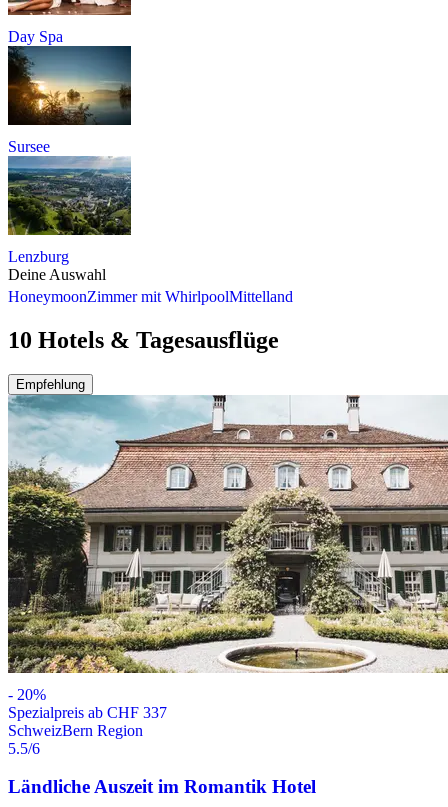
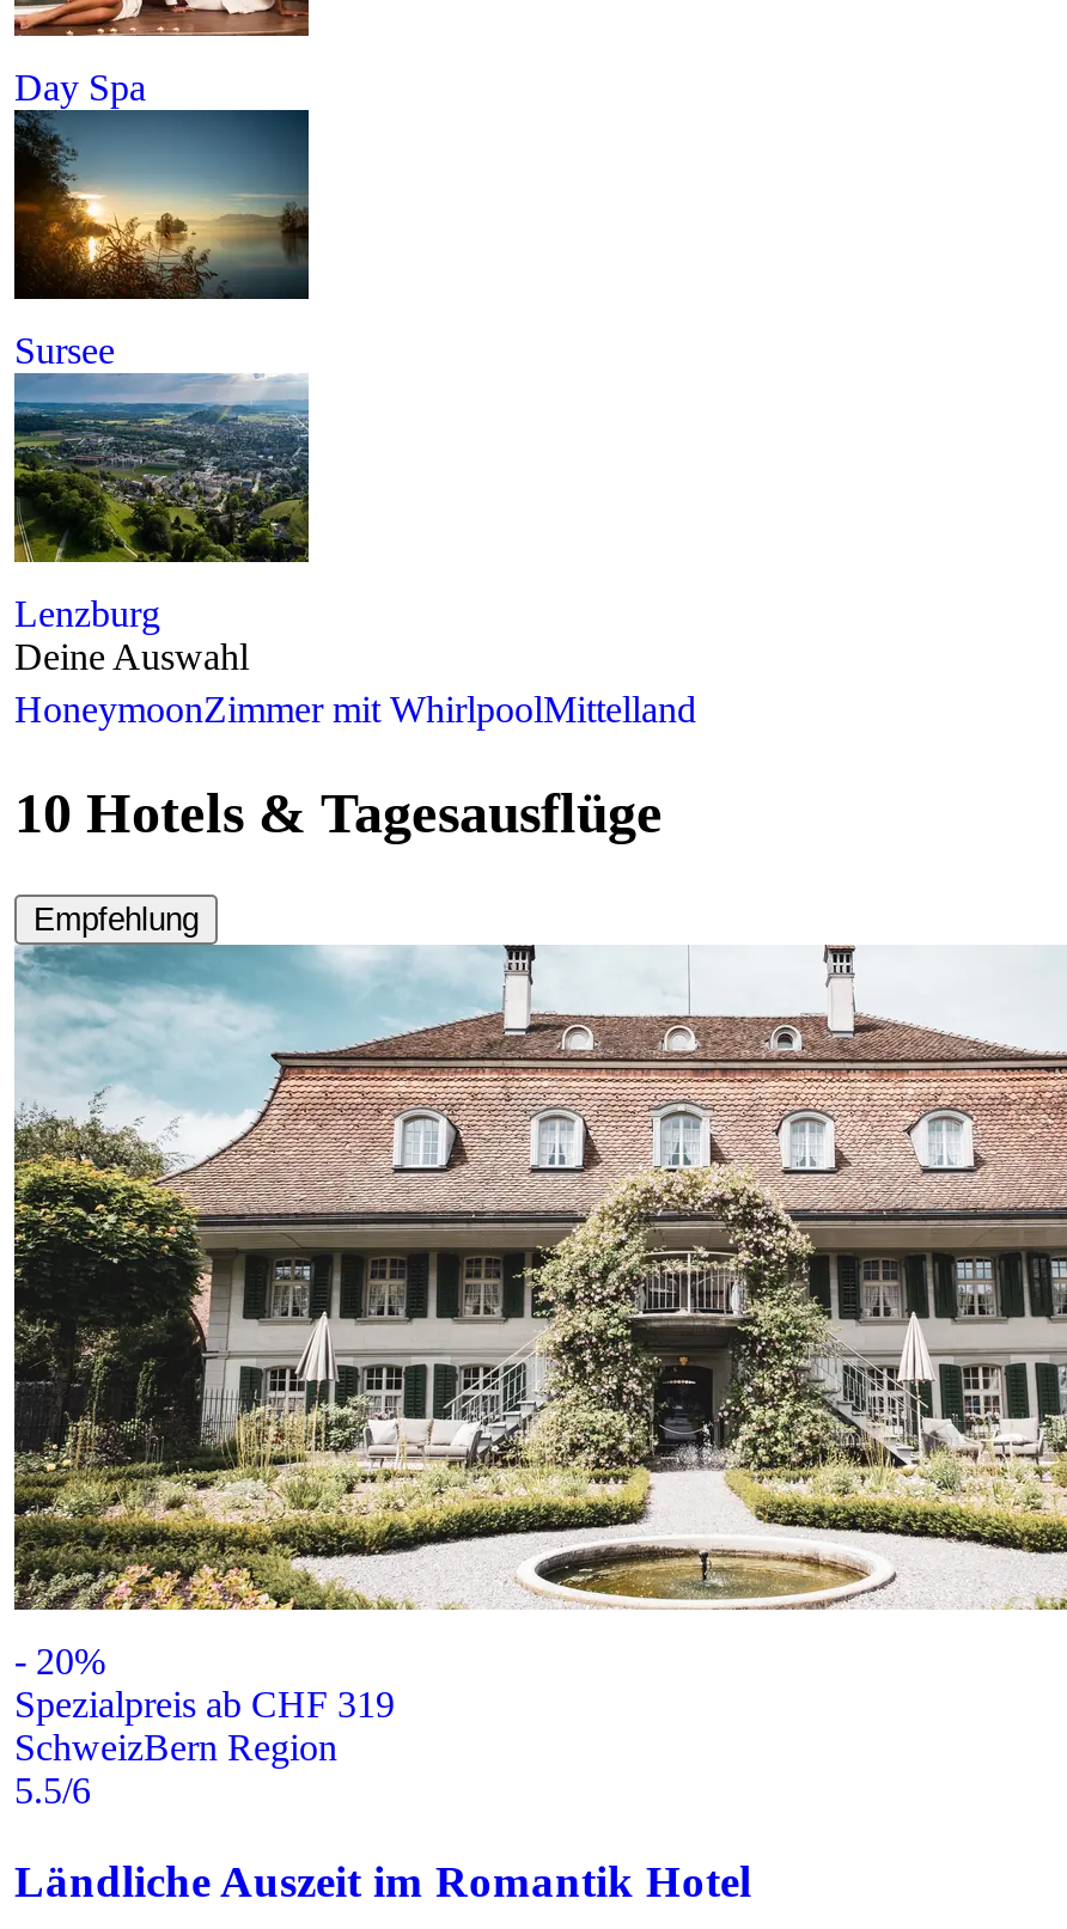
- Spezialpreis ab CHF 337
+ Spezialpreis ab CHF 319
